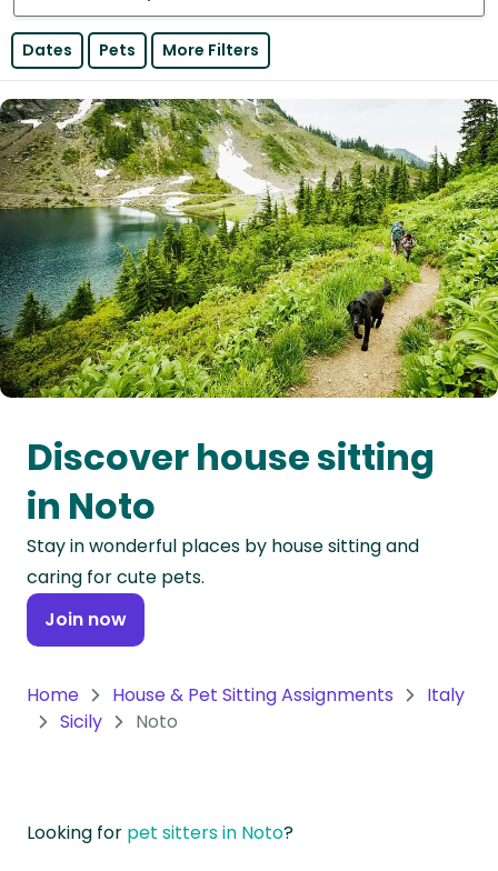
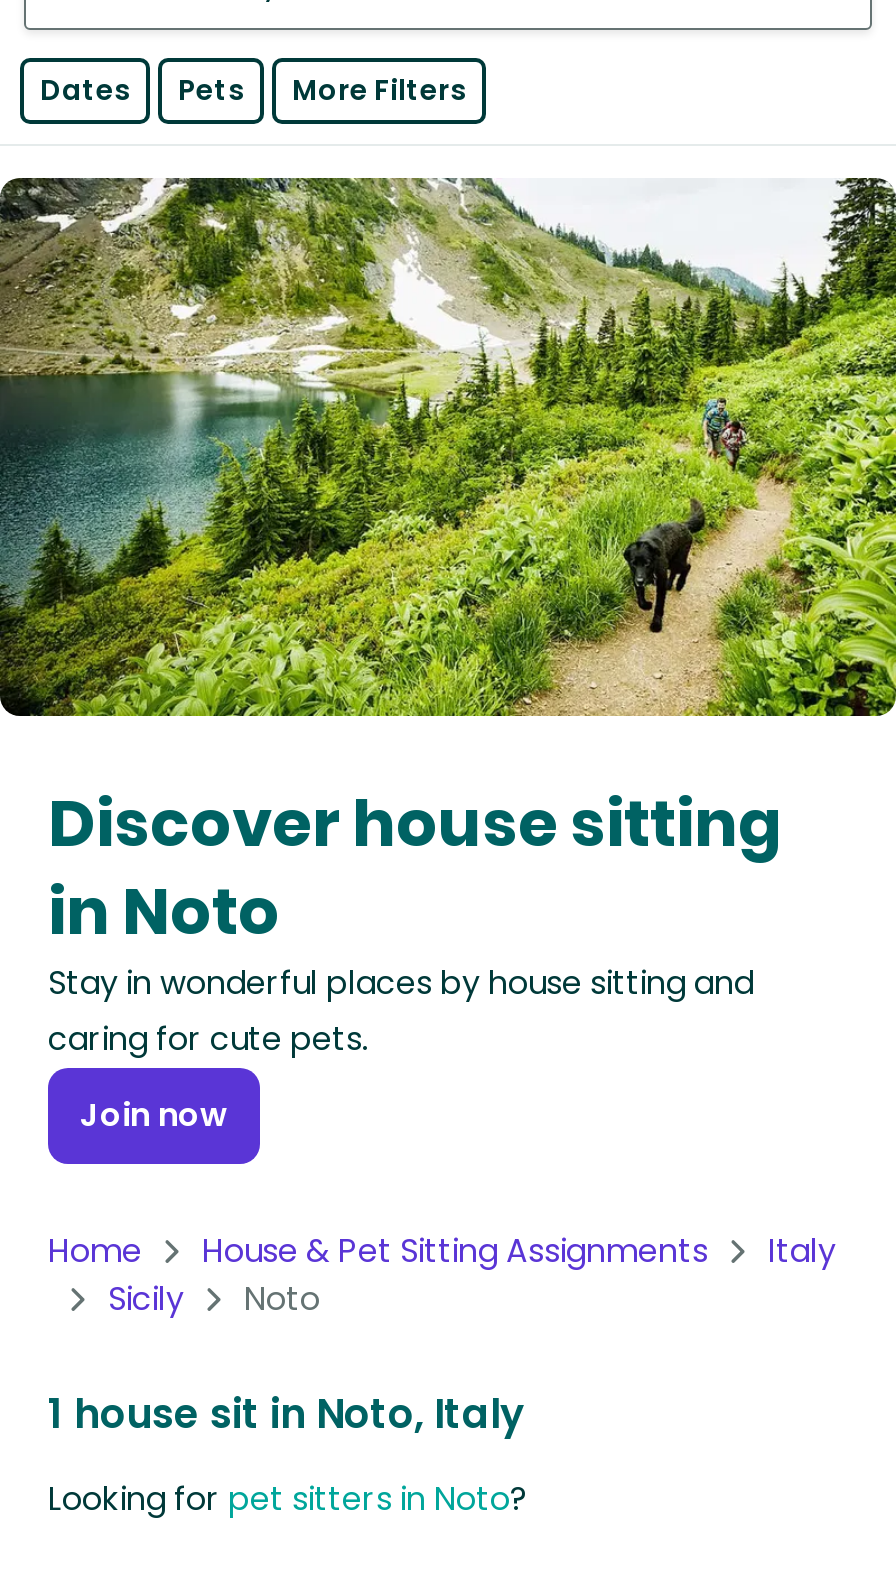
+ 1 house sit in Noto, Italy
